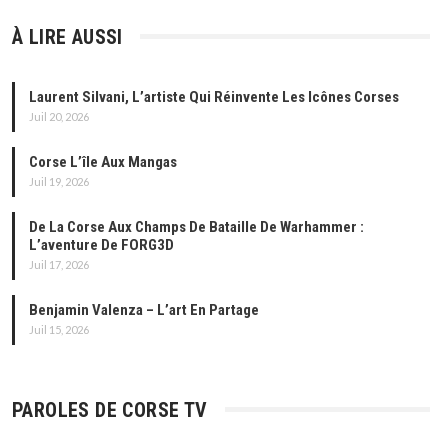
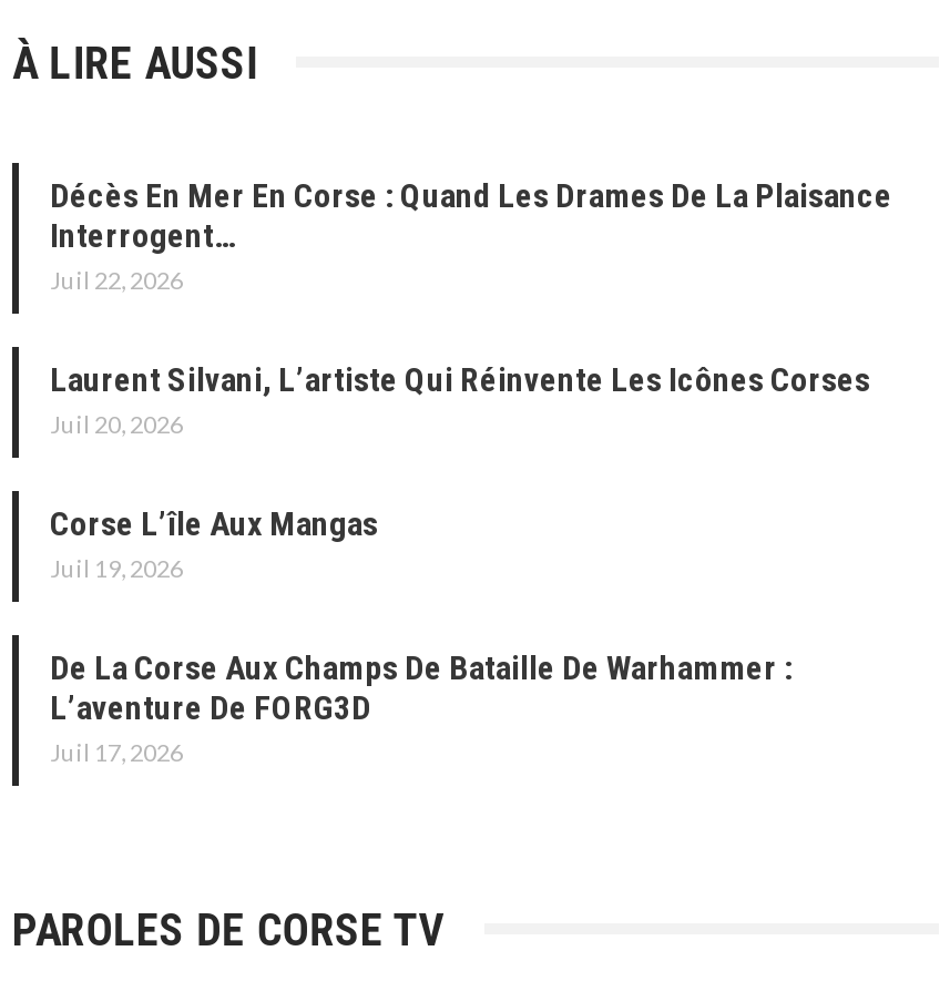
+ Décès En Mer En Corse : Quand Les Drames De La Plaisance
+ Interrogent…
+ Juil 22, 2026

moved down: Laurent Silvani, L’artiste Qui Réinvente Les Icônes Corses | Juil 20, 2026 | Corse L’île Aux Mangas | Juil 19, 2026 | De La Corse Aux Champs De Bataille De Warhammer : | L’aventure De FORG3D | Juil 17, 2026

- Benjamin Valenza – L’art En Partage
- Juil 15, 2026
